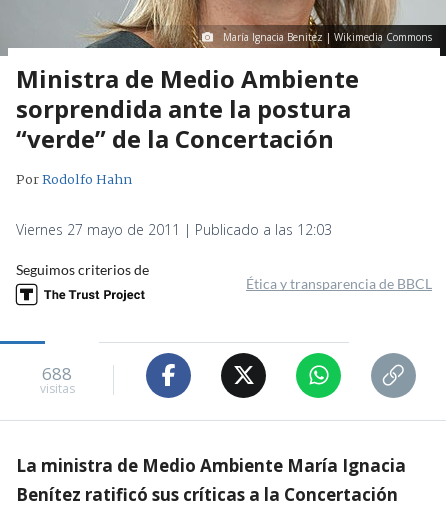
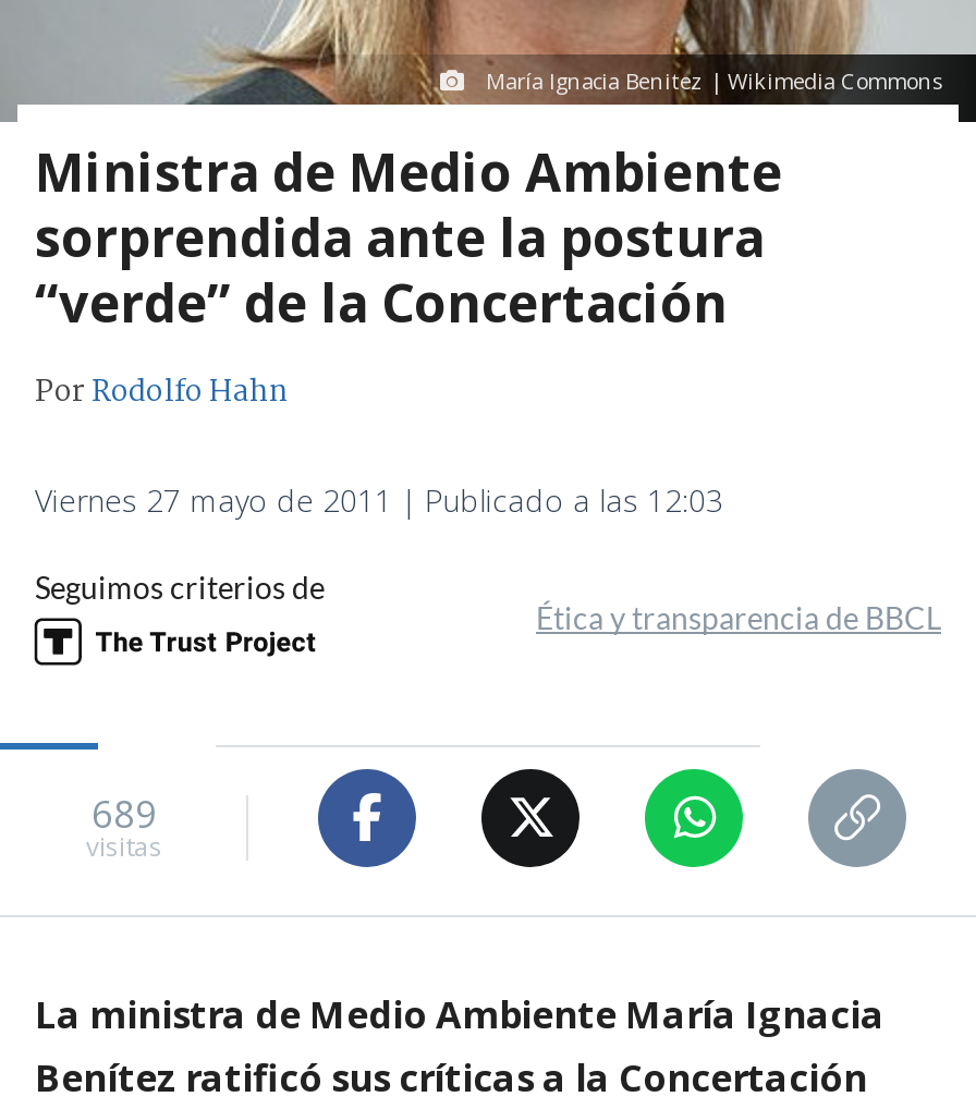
- 688
+ 689
